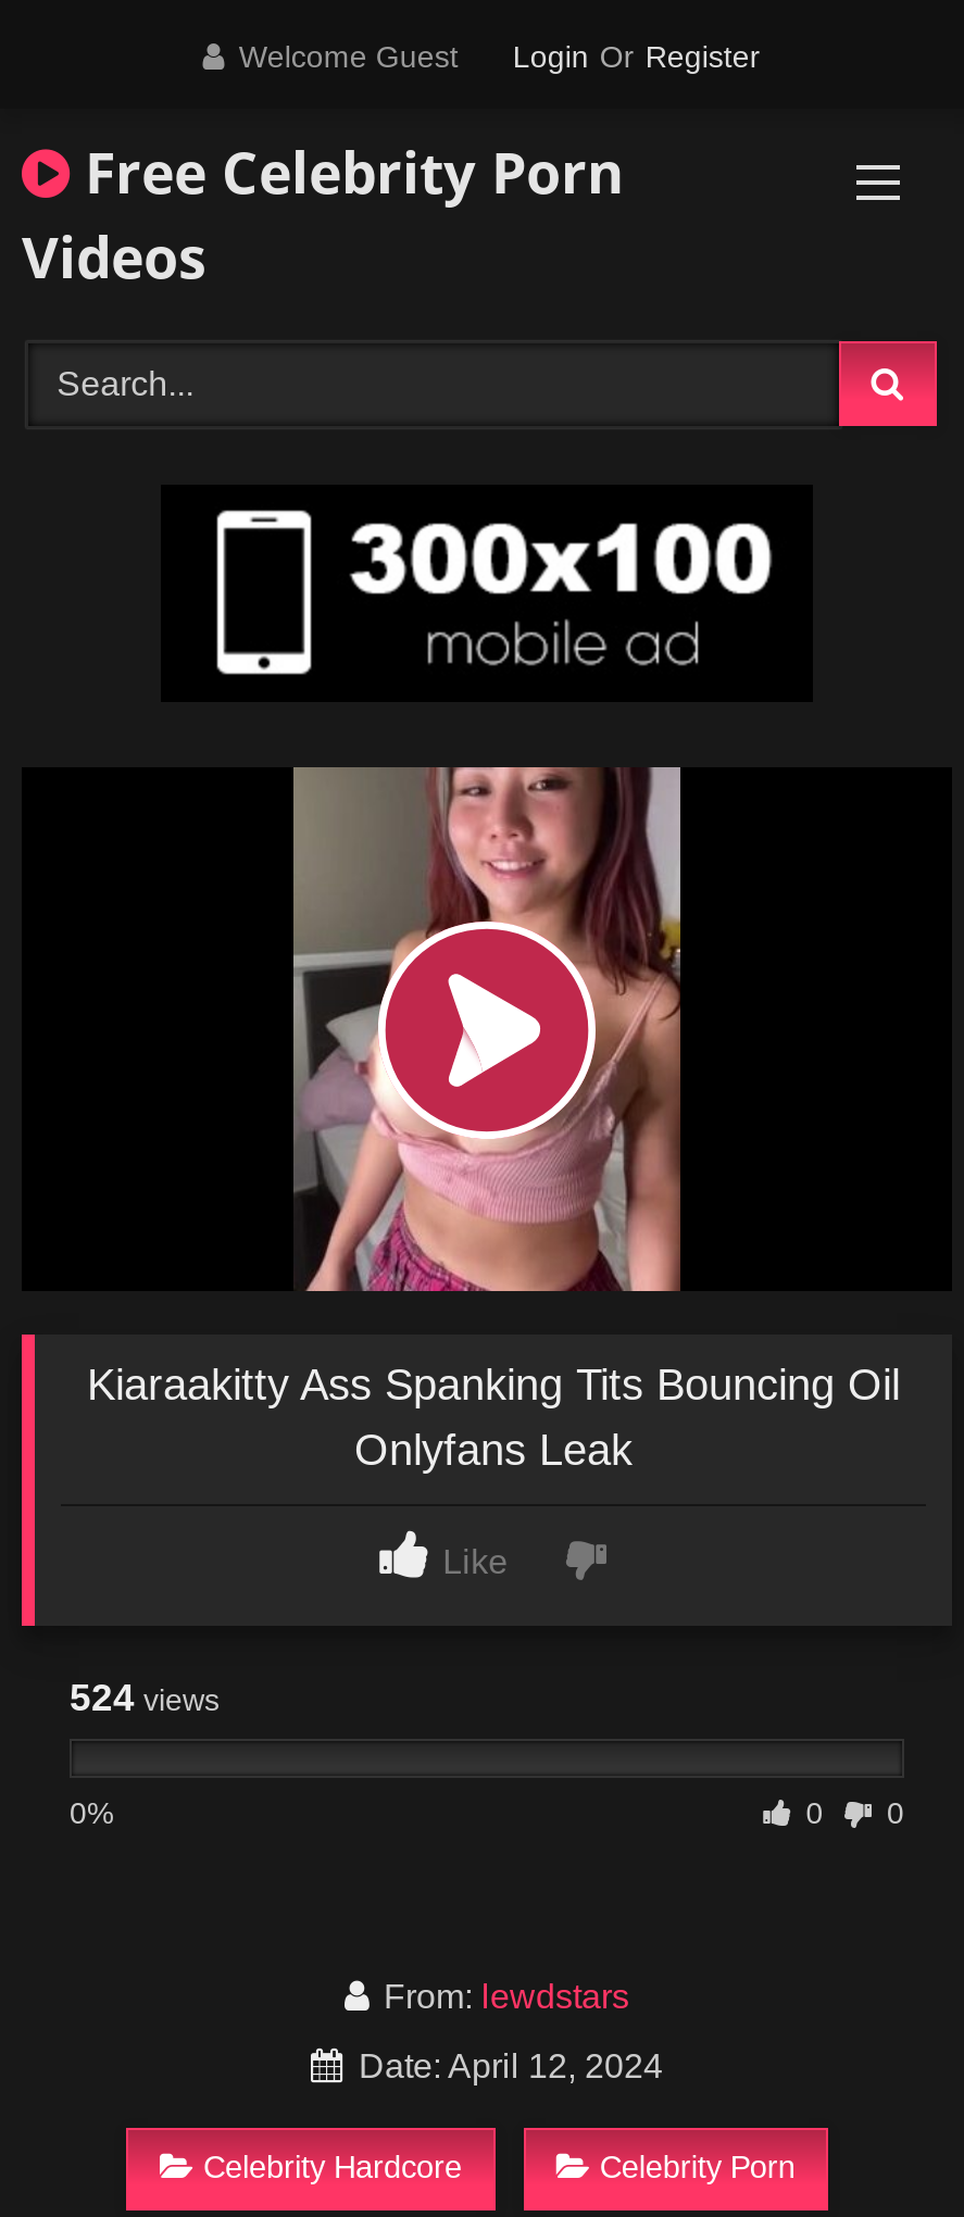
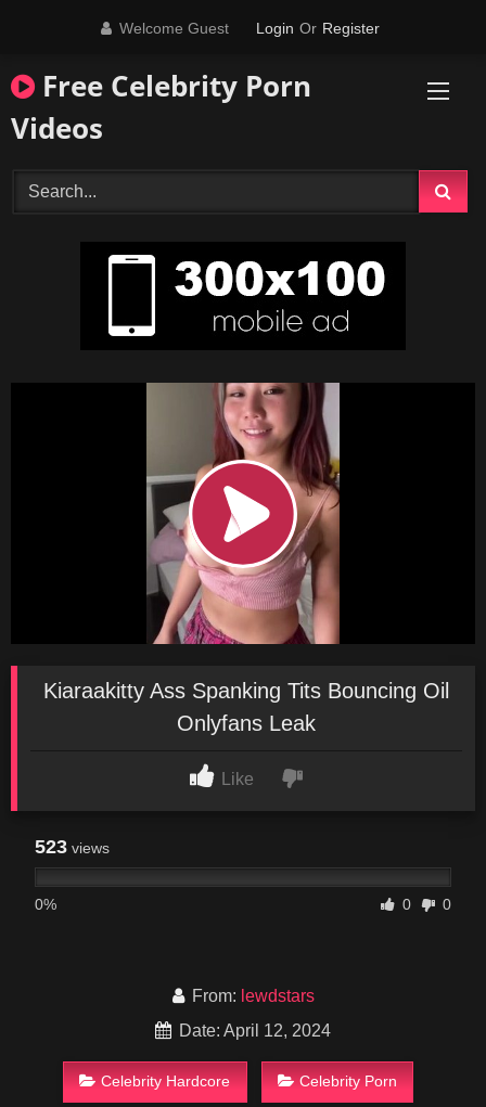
- 524 views
+ 523 views
